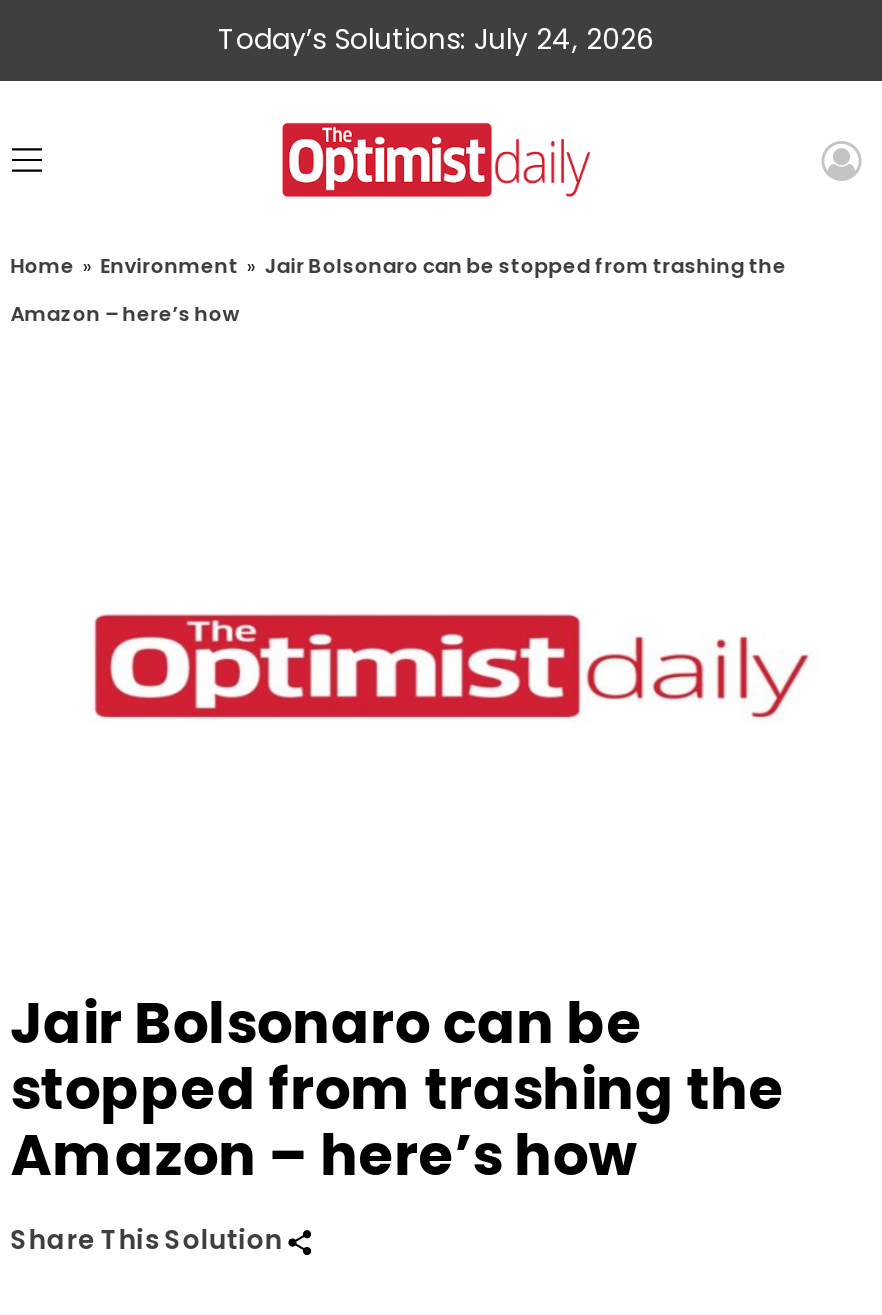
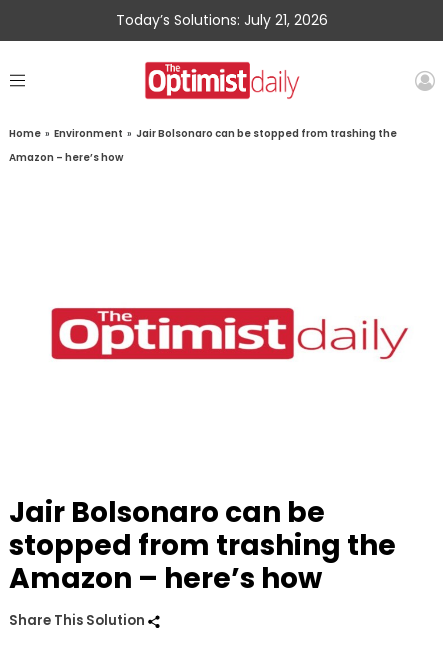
- Today’s Solutions: July 24, 2026
+ Today’s Solutions: July 21, 2026
